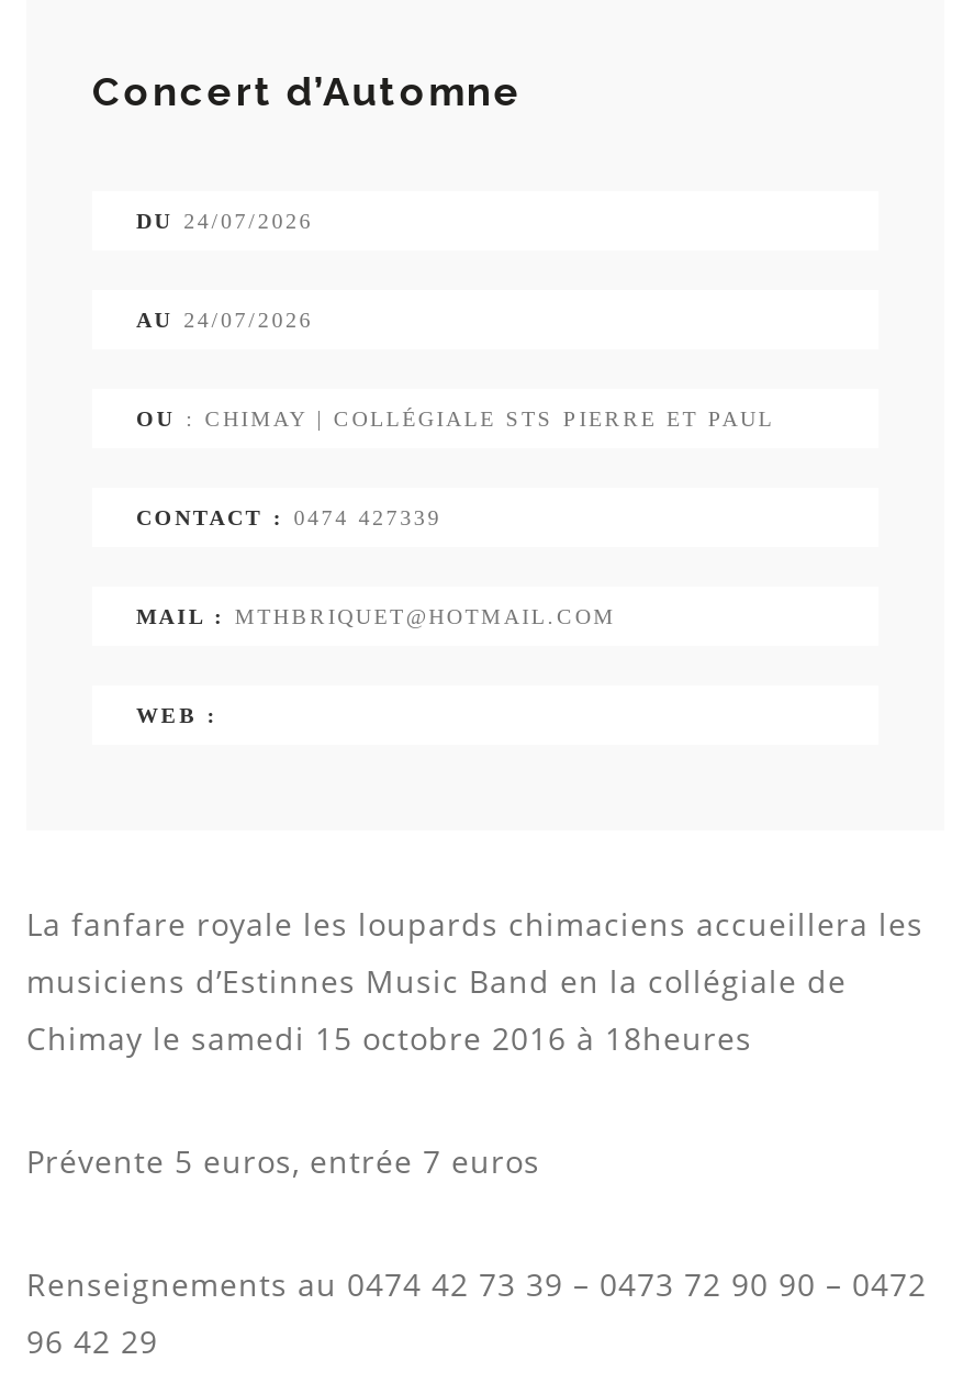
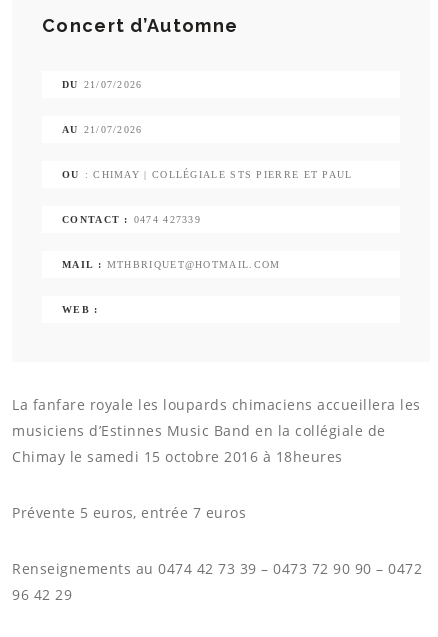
- DU 24/07/2026
+ DU 21/07/2026

- AU 24/07/2026
+ AU 21/07/2026
